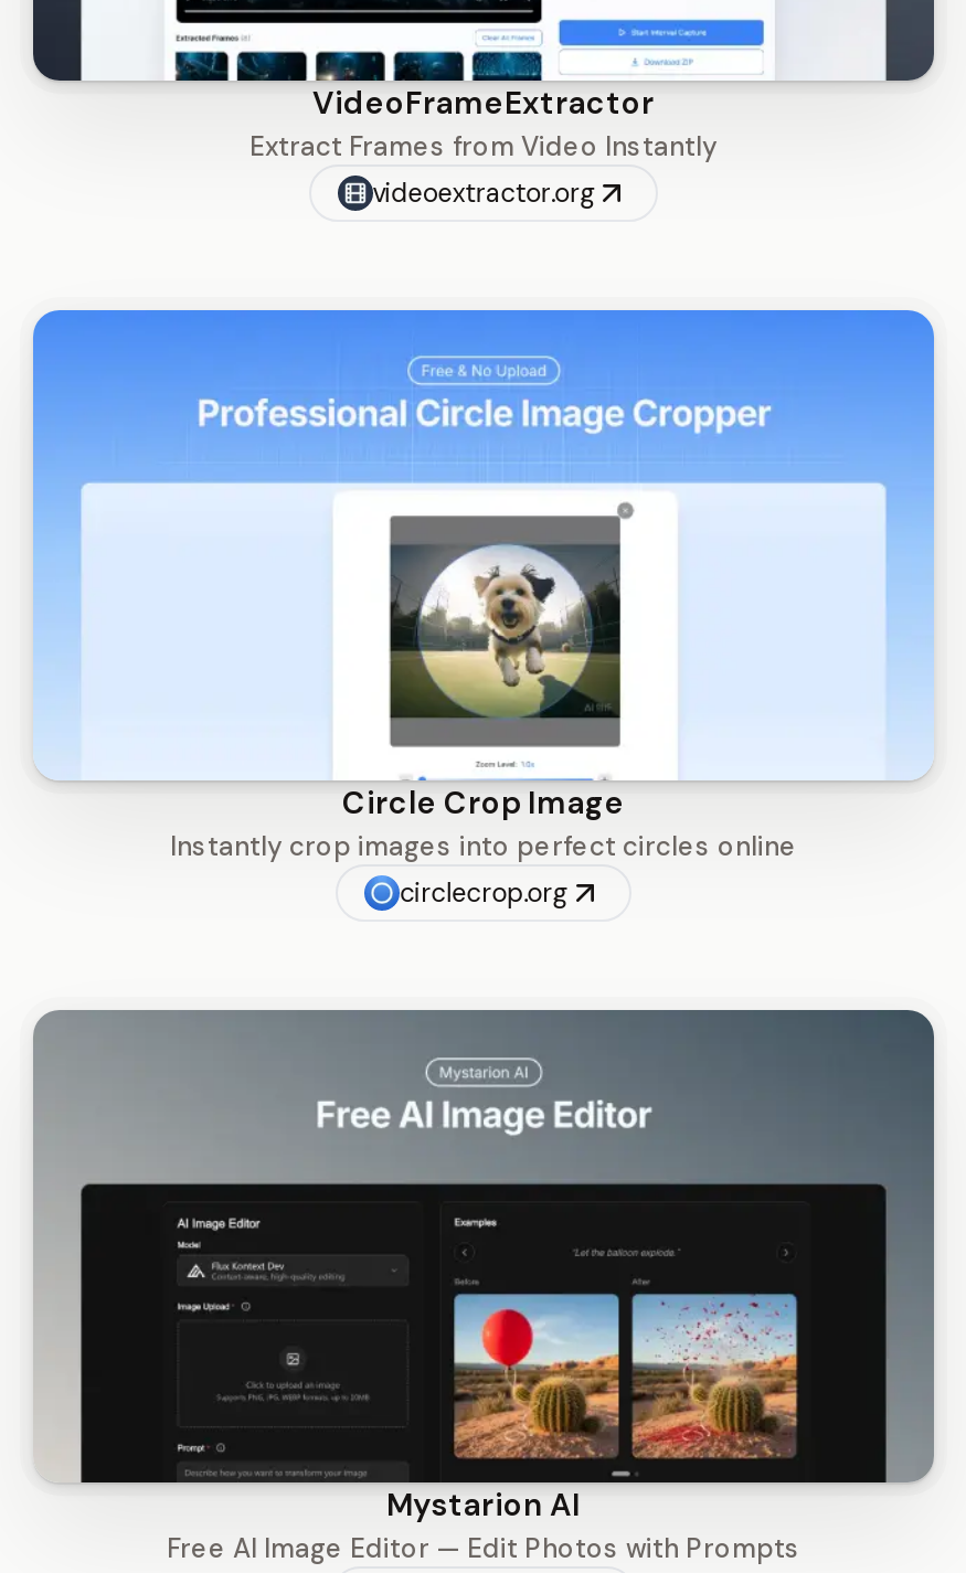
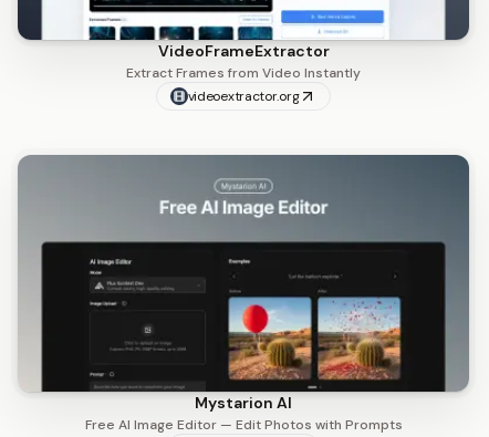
- [image]
- Circle Crop Image
- Instantly crop images into perfect circles online
- circlecrop.org
